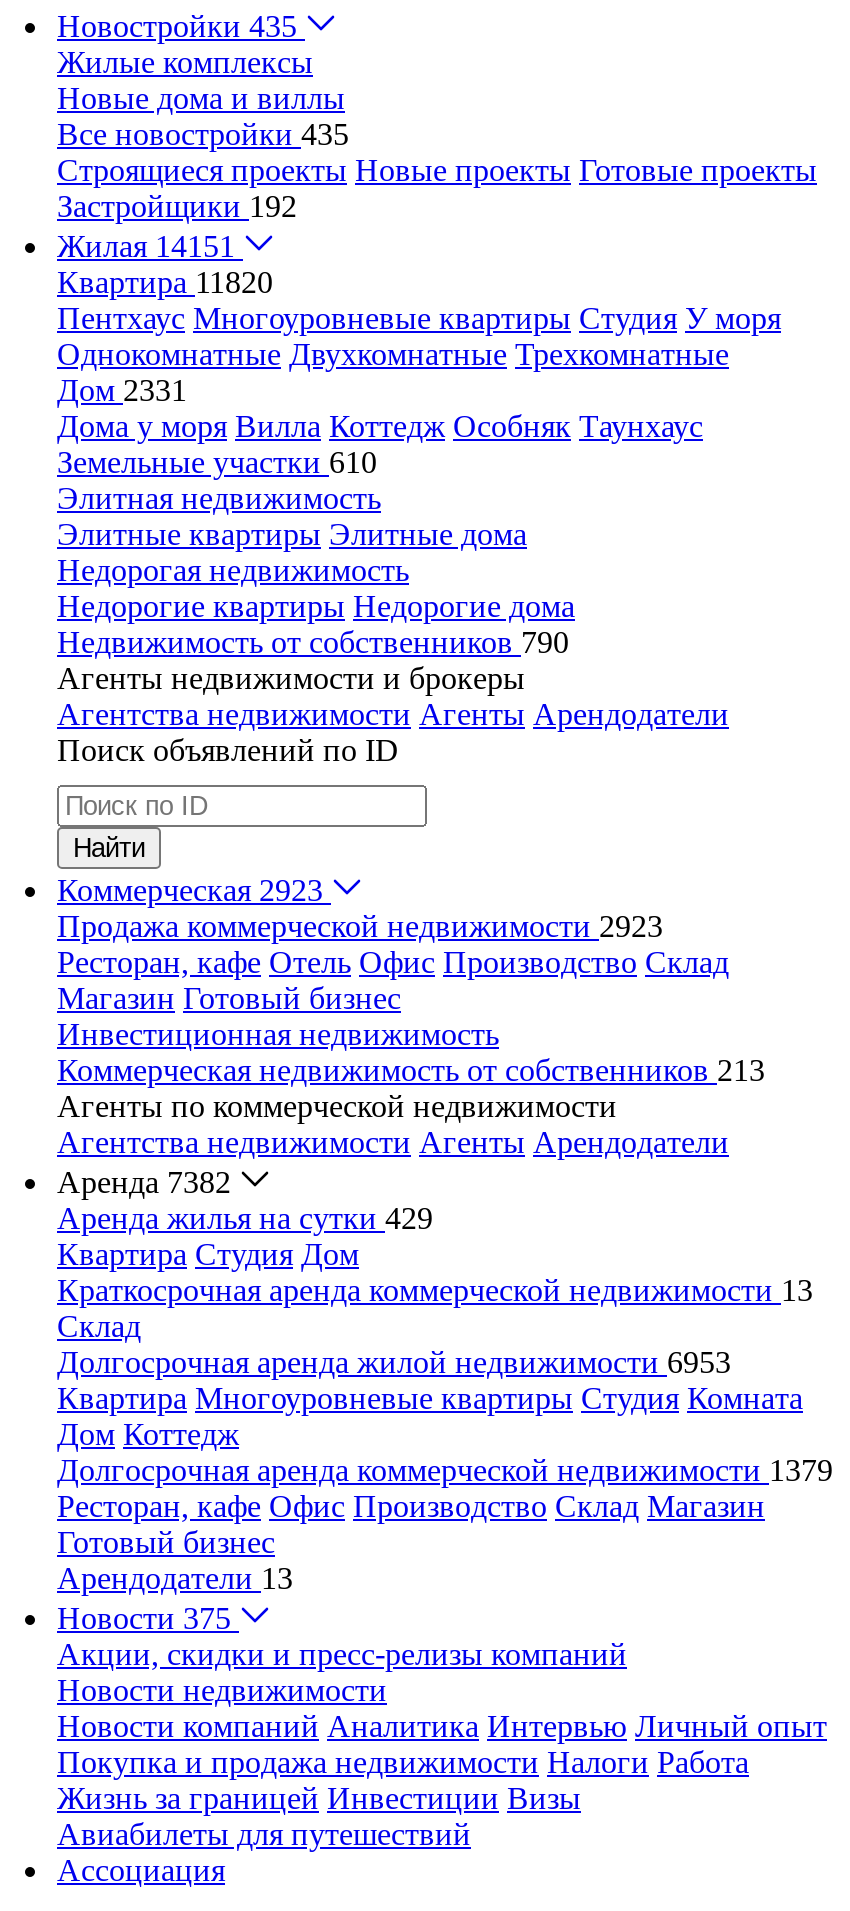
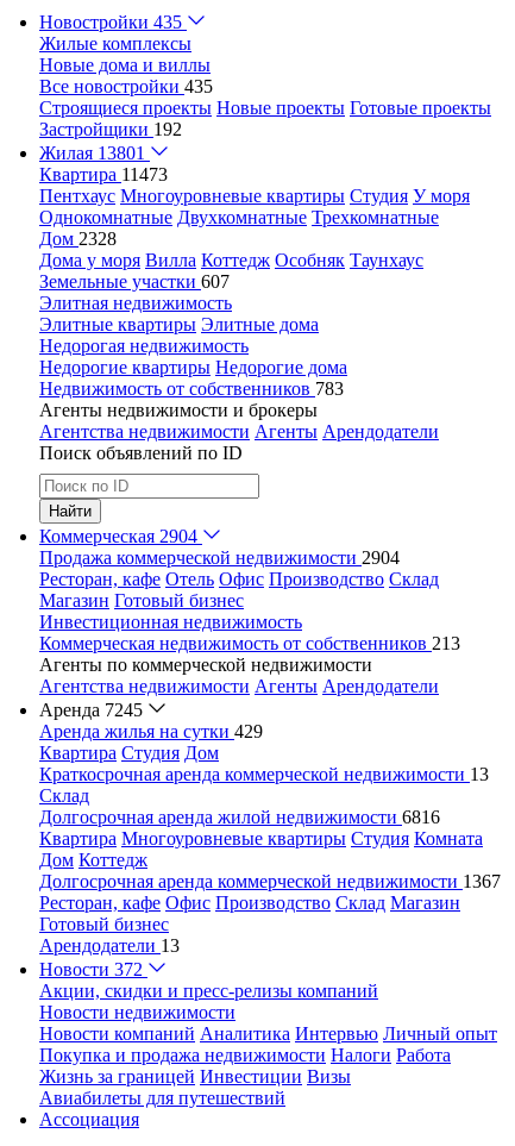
- Жилая 14151
+ Жилая 13801

- Квартира 11820
+ Квартира 11473

- Дом 2331
+ Дом 2328

- Земельные участки 610
+ Земельные участки 607

- Недвижимость от собственников 790
+ Недвижимость от собственников 783

- Коммерческая 2923
+ Коммерческая 2904

- Продажа коммерческой недвижимости 2923
+ Продажа коммерческой недвижимости 2904

- Аренда 7382
+ Аренда 7245

- Долгосрочная аренда жилой недвижимости 6953
+ Долгосрочная аренда жилой недвижимости 6816

- Долгосрочная аренда коммерческой недвижимости 1379
+ Долгосрочная аренда коммерческой недвижимости 1367

- Новости 375
+ Новости 372
